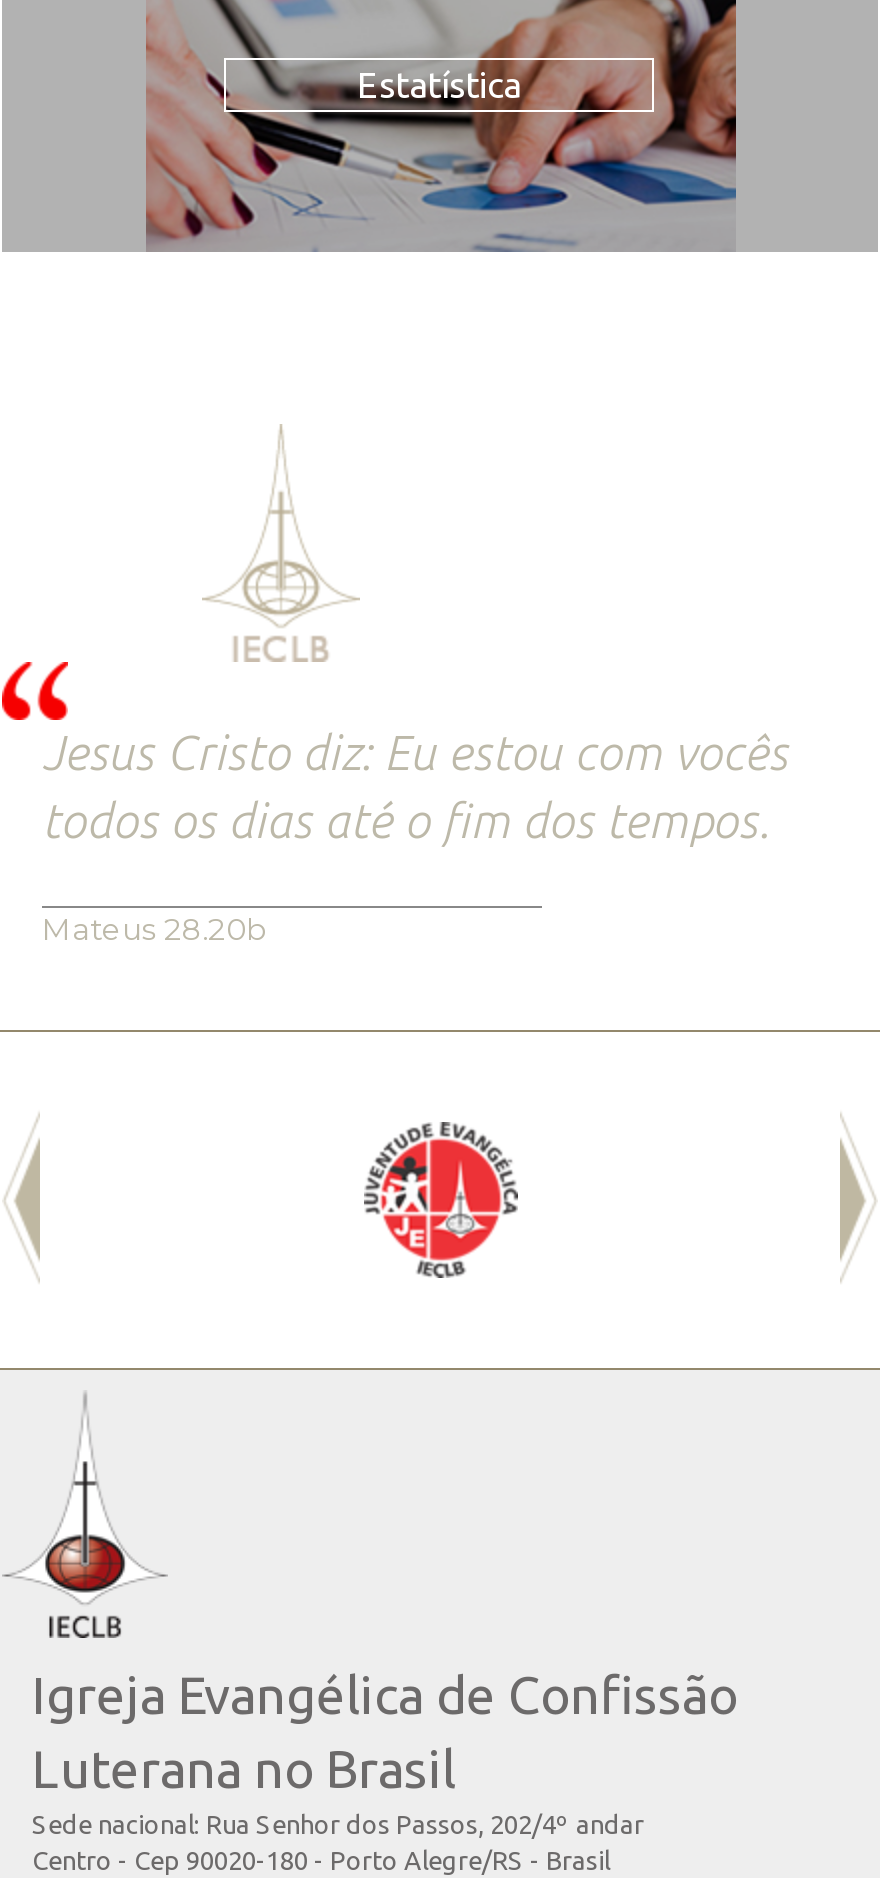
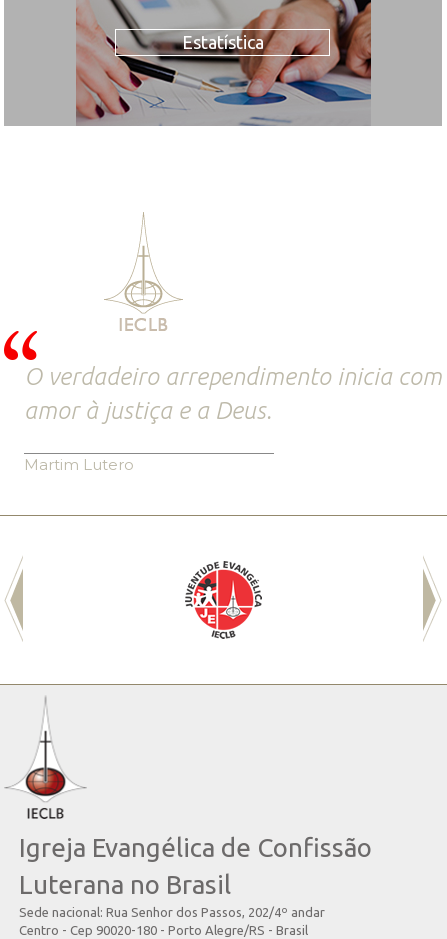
- Jesus Cristo diz: Eu estou com vocês
- todos os dias até o fim dos tempos.
+ O verdadeiro arrependimento inicia com
+ amor à justiça e a Deus.

- Mateus 28.20b
+ Martim Lutero
